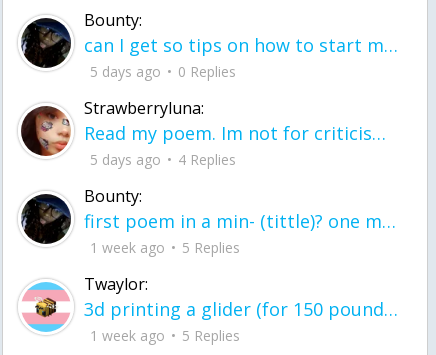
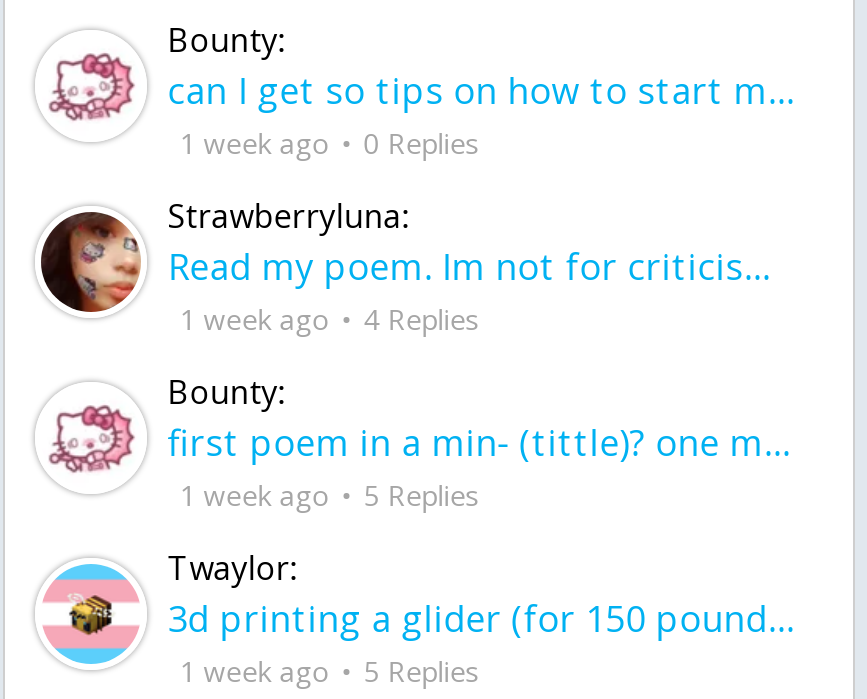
- [image]
- 5 days ago 0 Replies
+ [image]
+ 1 week ago 0 Replies

- 5 days ago 4 Replies
+ 1 week ago 4 Replies

- [image]
+ [image]
